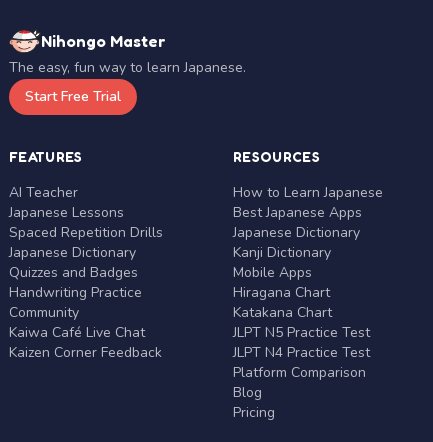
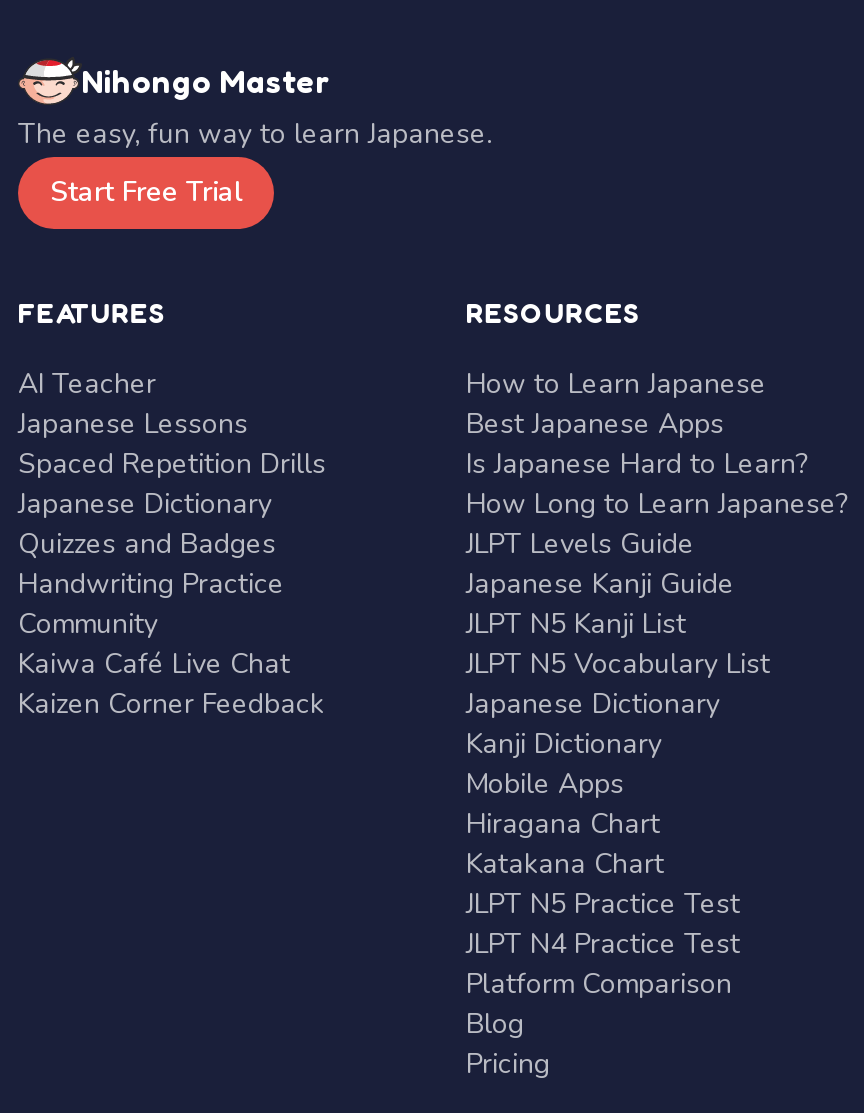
+ Is Japanese Hard to Learn?
+ How Long to Learn Japanese?
+ JLPT Levels Guide
+ Japanese Kanji Guide
+ JLPT N5 Kanji List
+ JLPT N5 Vocabulary List
